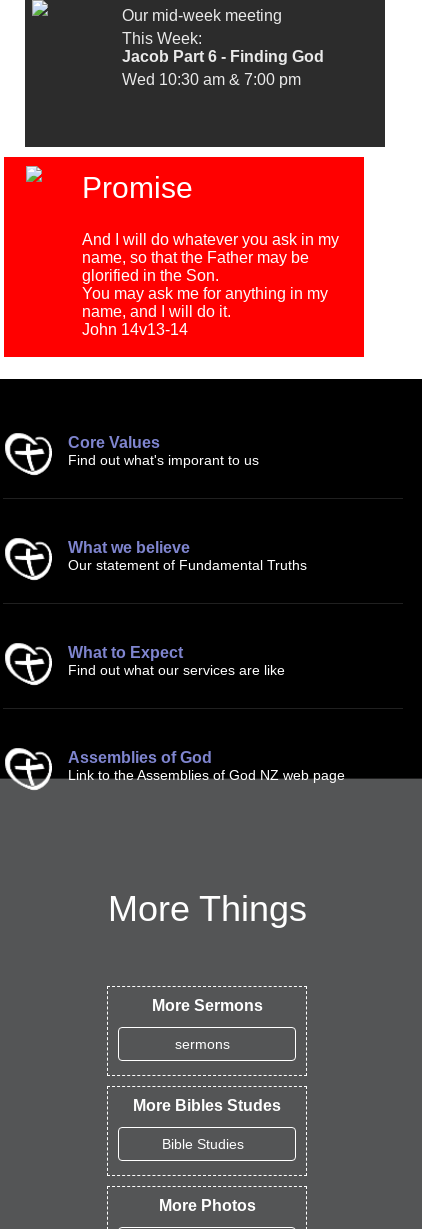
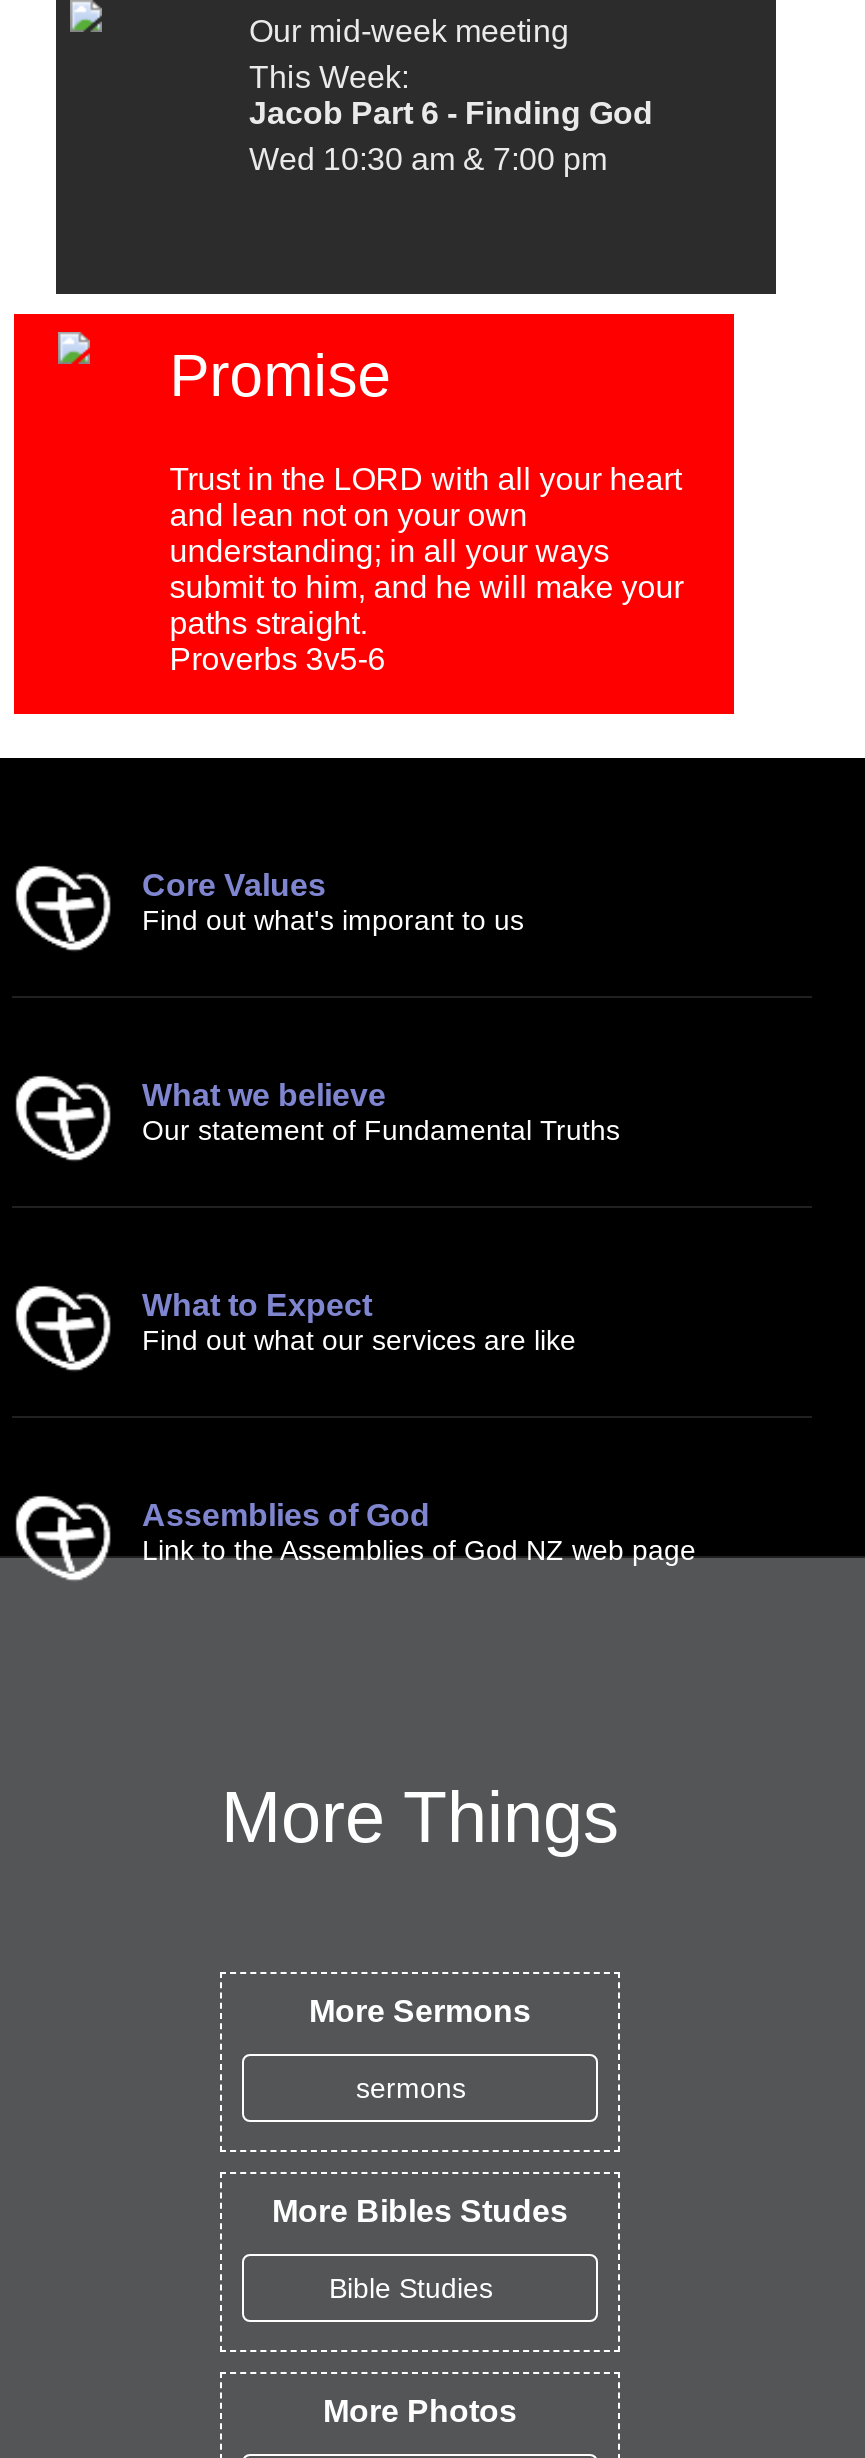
- And I will do whatever you ask in my
- name, so that the Father may be
- glorified in the Son.
- You may ask me for anything in my
- name, and I will do it.
- John 14v13-14
+ Trust in the LORD with all your heart
+ and lean not on your own
+ understanding; in all your ways
+ submit to him, and he will make your
+ paths straight.
+ Proverbs 3v5-6
